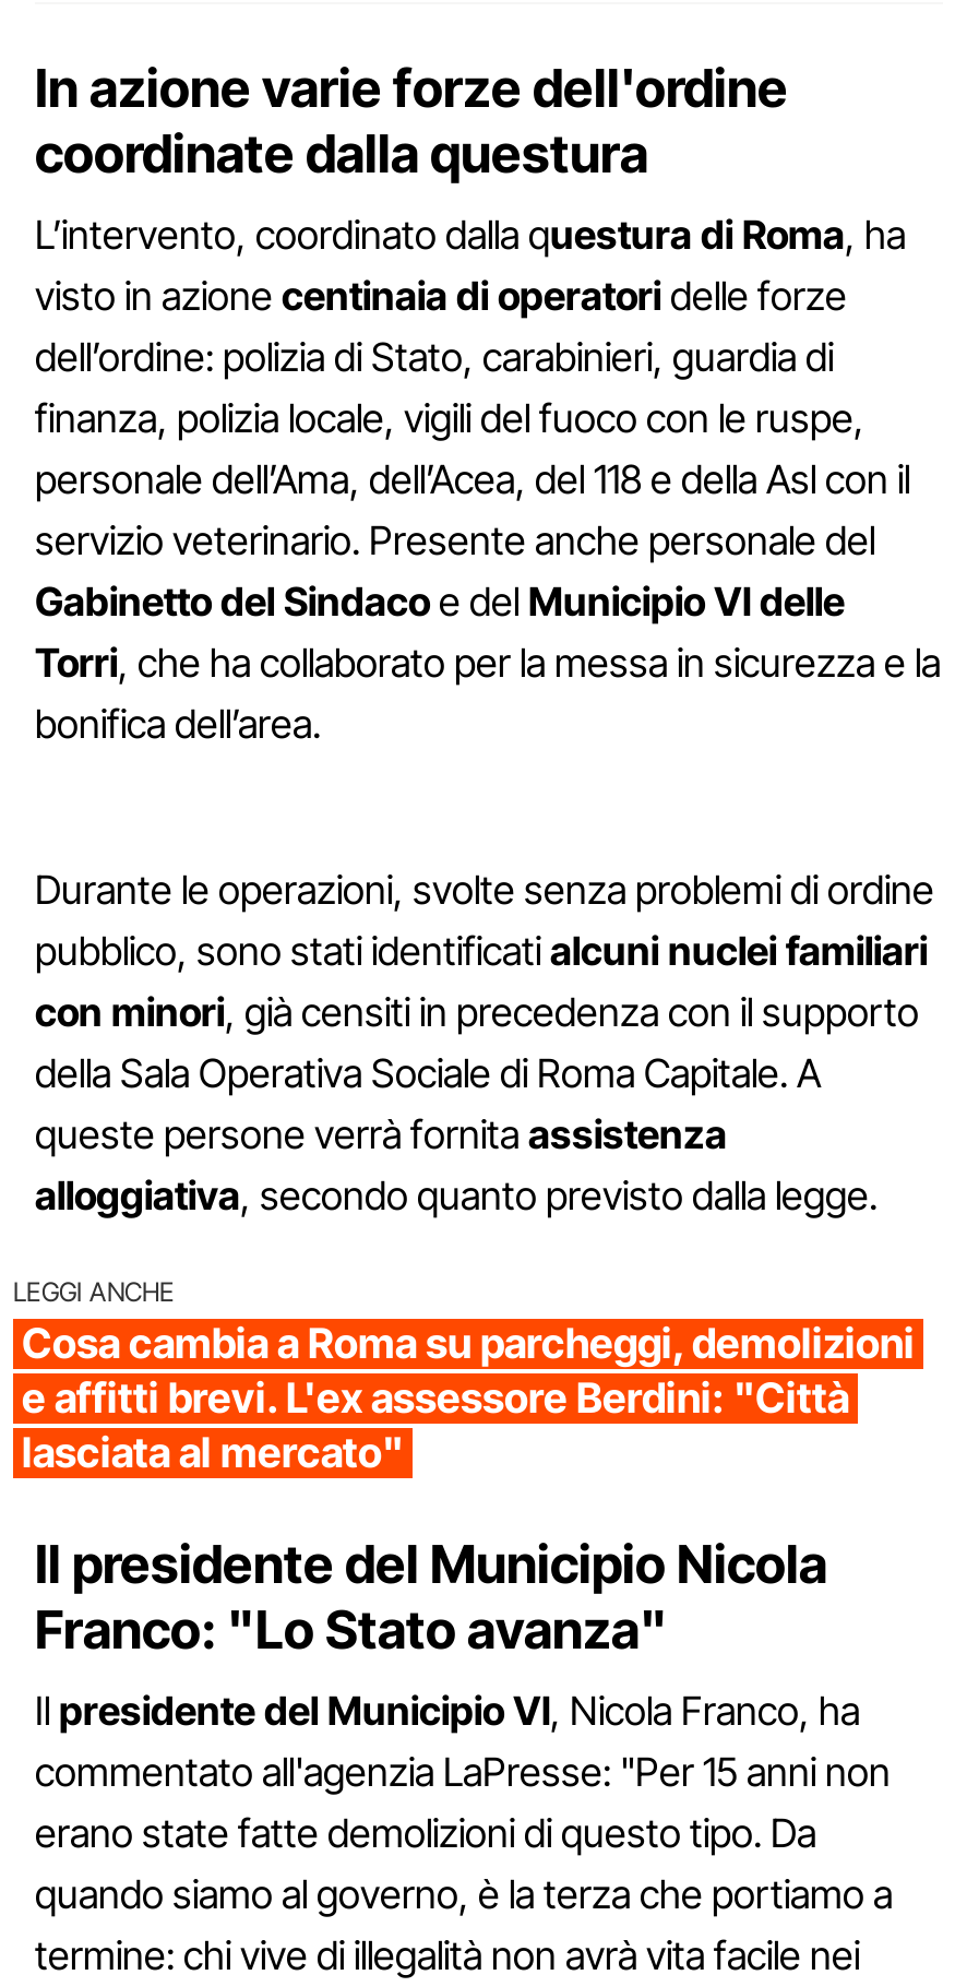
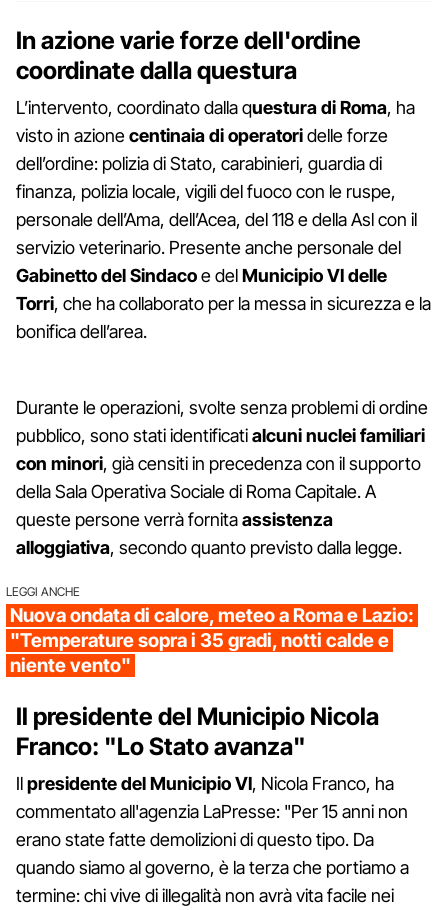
- Cosa cambia a Roma su parcheggi, demolizioni
- e affitti brevi. L'ex assessore Berdini: "Città
- lasciata al mercato"
+ Nuova ondata di calore, meteo a Roma e Lazio:
+ "Temperature sopra i 35 gradi, notti calde e
+ niente vento"
